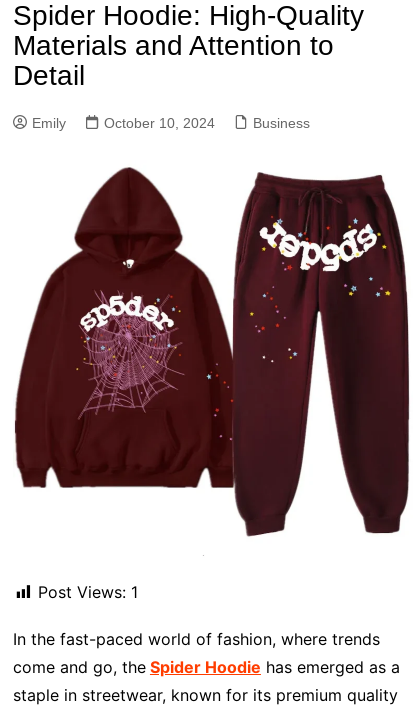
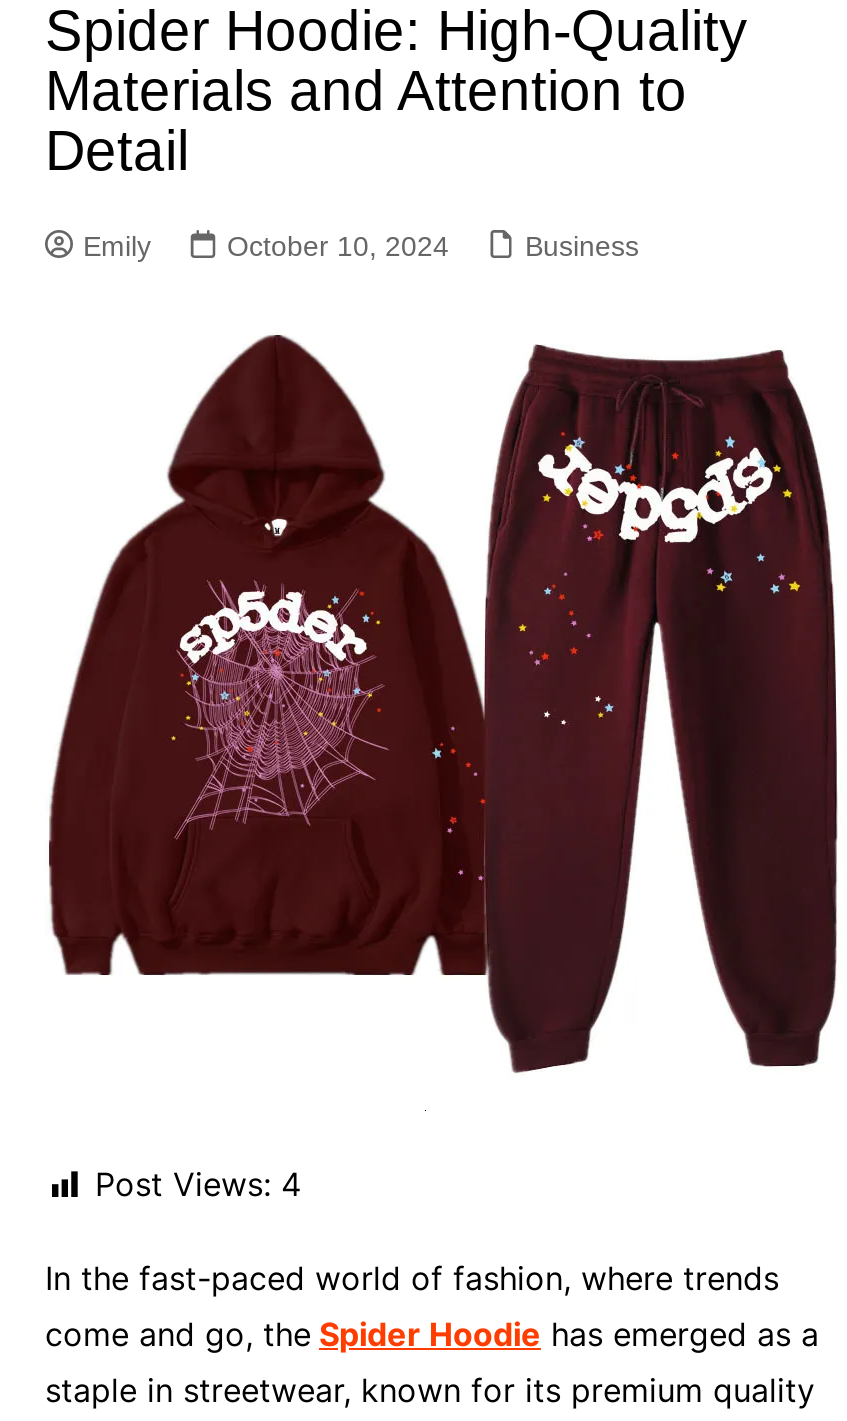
- Post Views: 1
+ Post Views: 4
